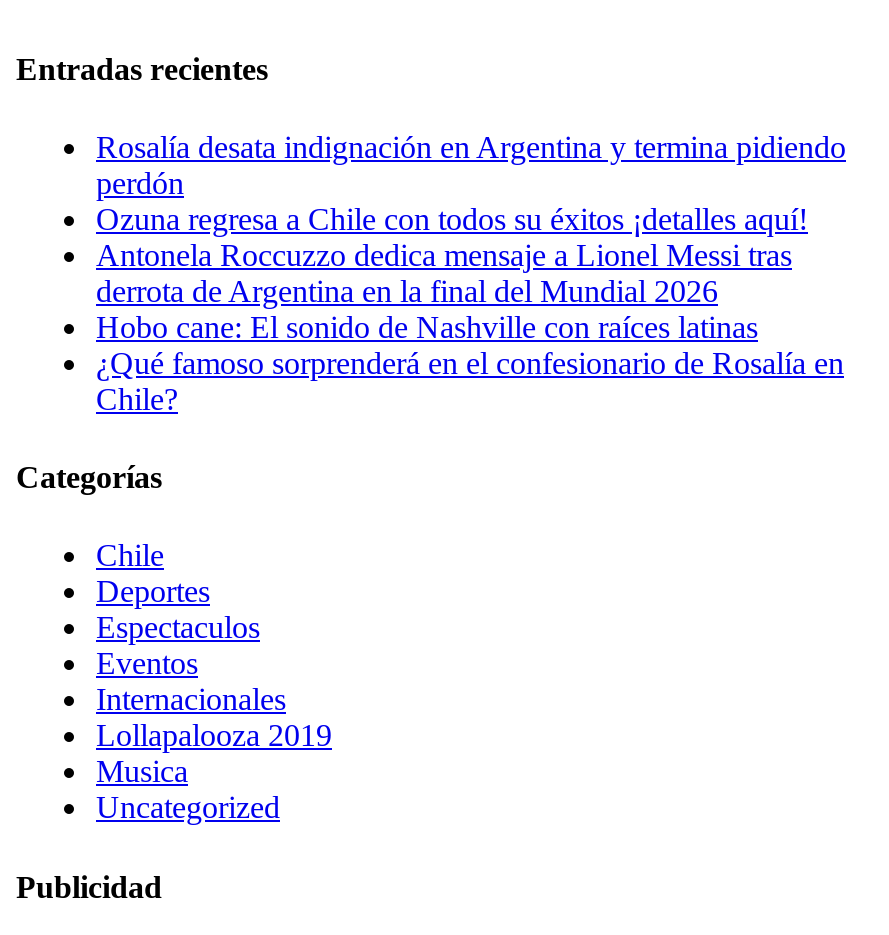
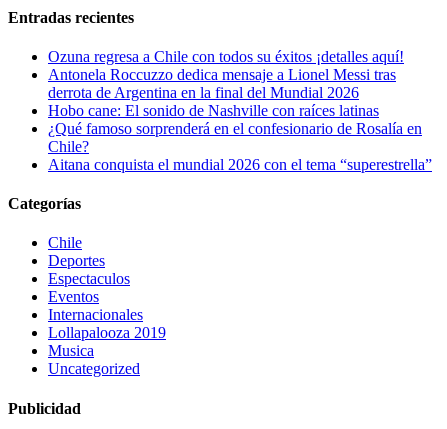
- Rosalía desata indignación en Argentina y termina pidiendo
- perdón

moved up: Ozuna regresa a Chile con todos su éxitos ¡detalles aquí! | Antonela Roccuzzo dedica mensaje a Lionel Messi tras | derrota de Argentina en la final del Mundial 2026 | Hobo cane: El sonido de Nashville con raíces latinas | ¿Qué famoso sorprenderá en el confesionario de Rosalía en | Chile?

+ Aitana conquista el mundial 2026 con el tema “superestrella”
